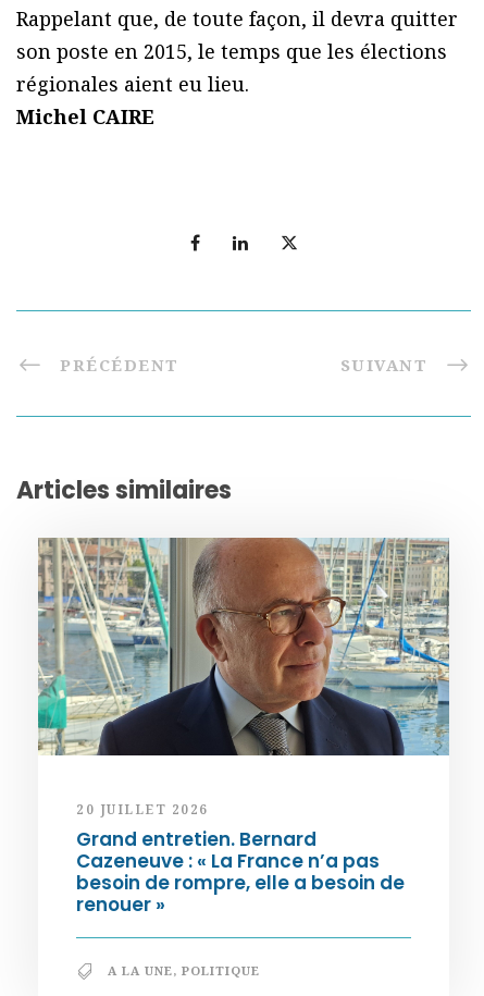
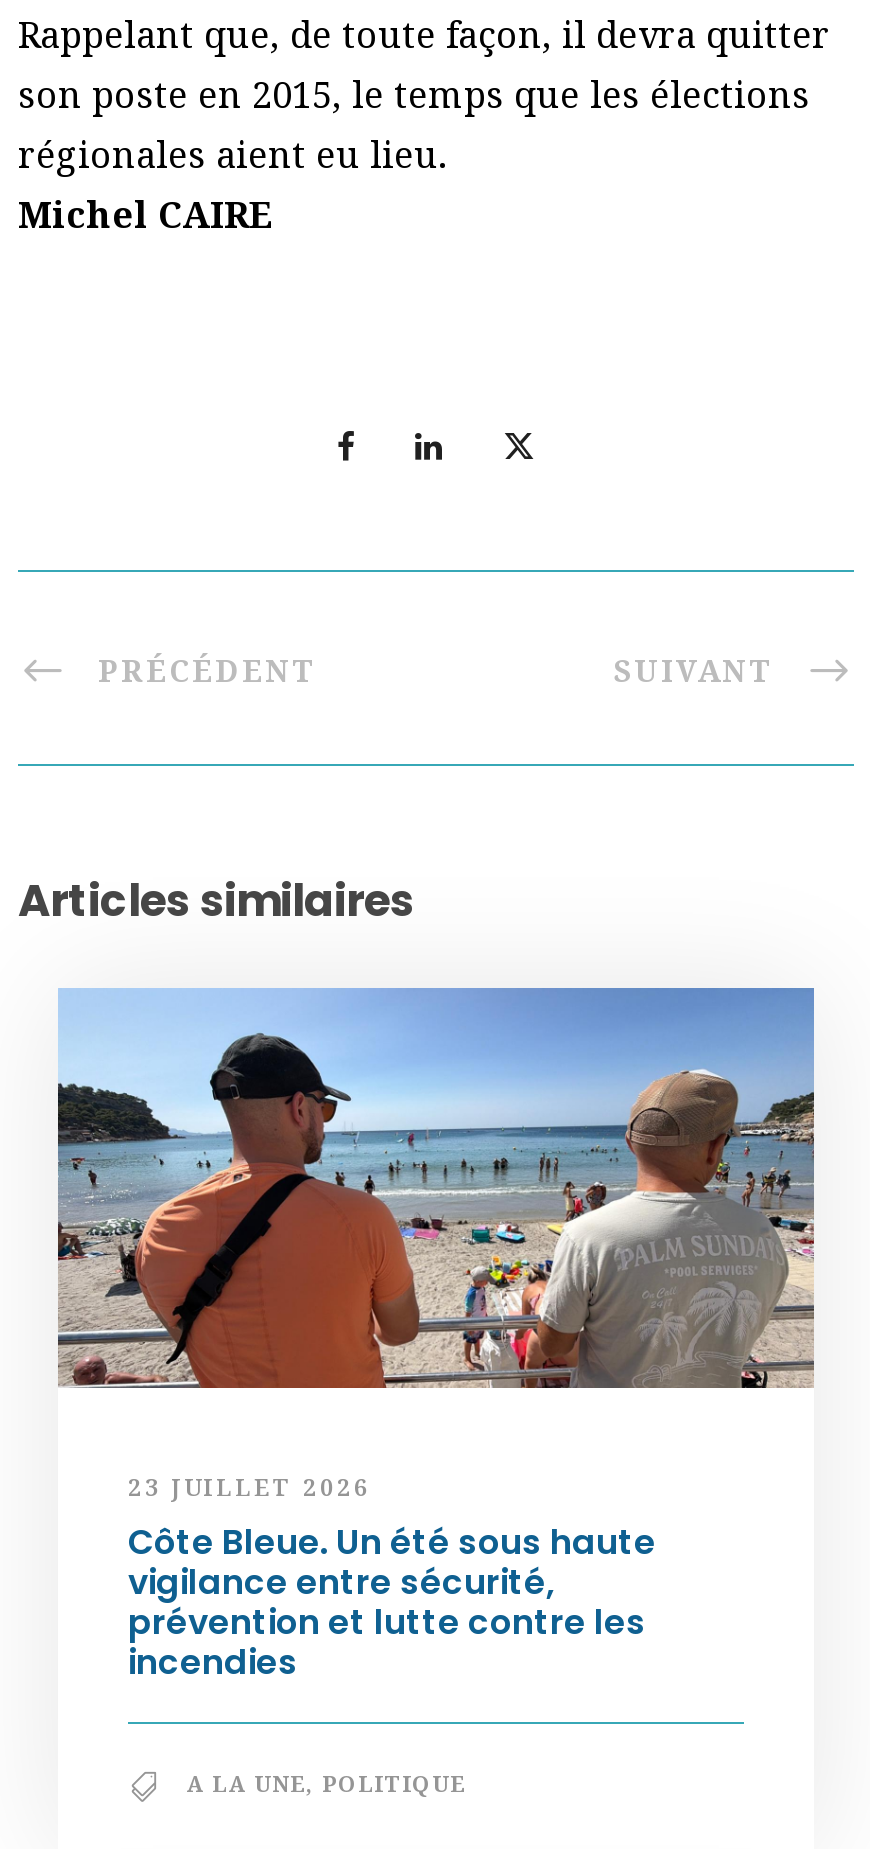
- [image]
- 20 JUILLET 2026
- Grand entretien. Bernard
- Cazeneuve : « La France n’a pas
- besoin de rompre, elle a besoin de
- renouer »
+ [image]
+ 23 JUILLET 2026
+ Côte Bleue. Un été sous haute
+ vigilance entre sécurité,
+ prévention et lutte contre les
+ incendies
